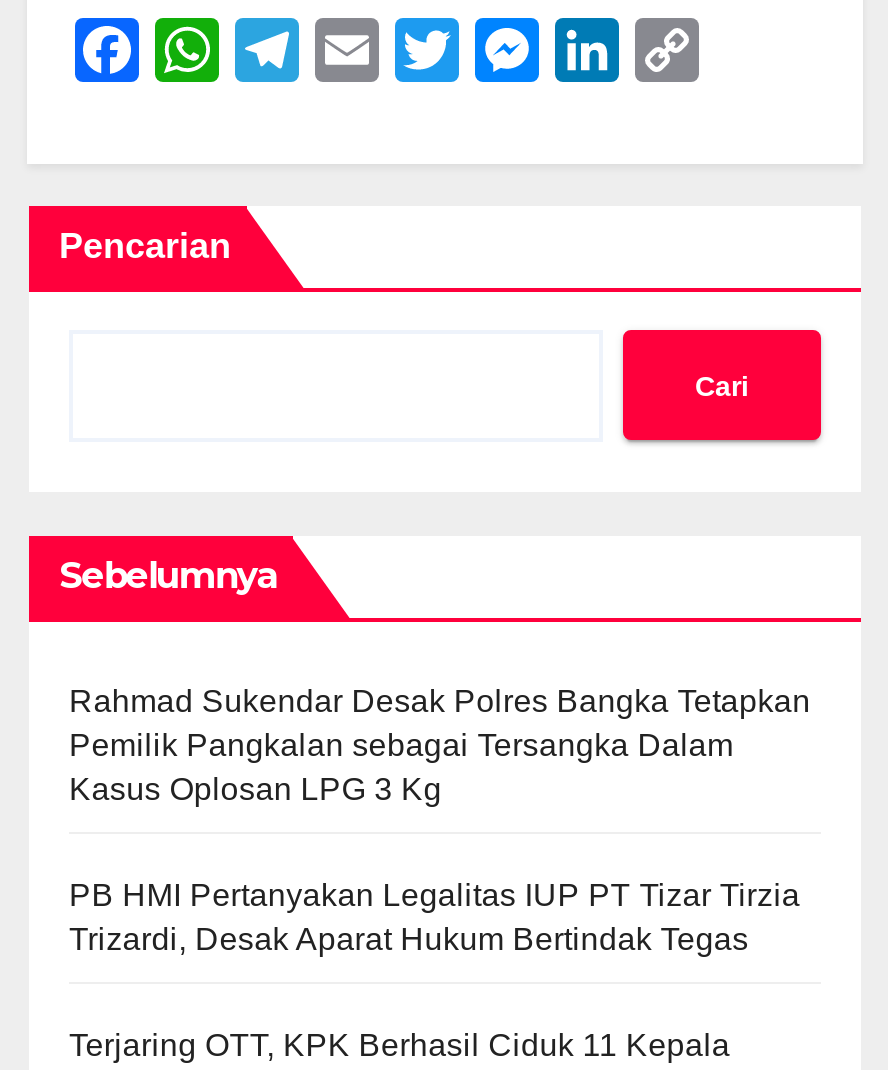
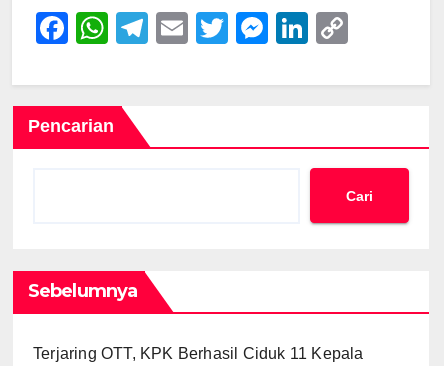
- Rahmad Sukendar Desak Polres Bangka Tetapkan
- Pemilik Pangkalan sebagai Tersangka Dalam
- Kasus Oplosan LPG 3 Kg
- PB HMI Pertanyakan Legalitas IUP PT Tizar Tirzia
- Trizardi, Desak Aparat Hukum Bertindak Tegas
